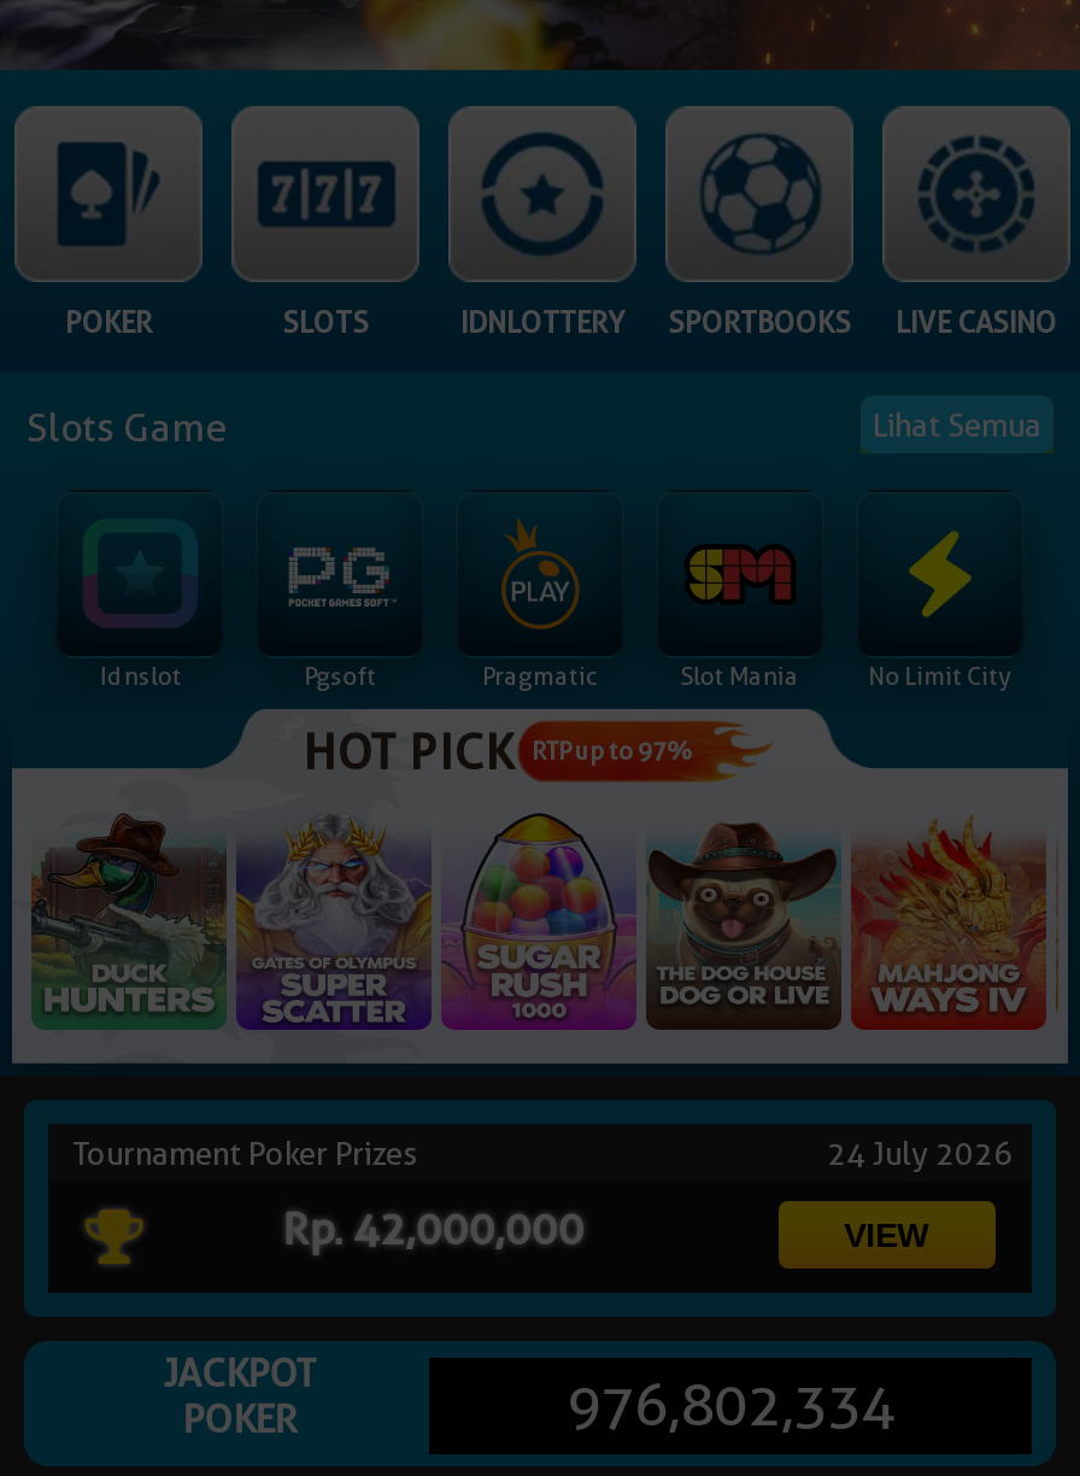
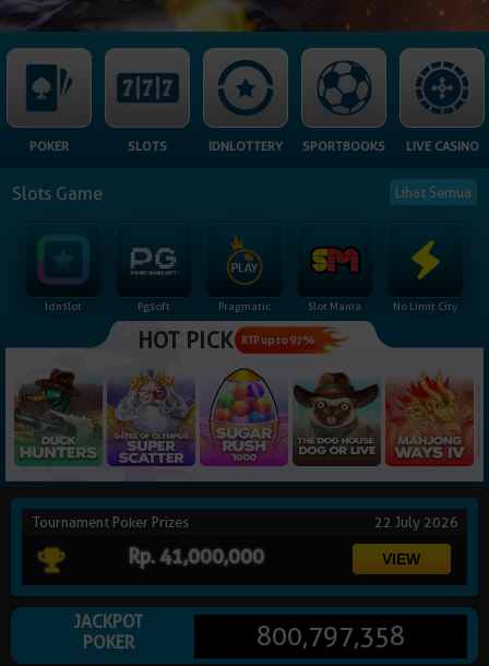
- 24 July 2026
+ 22 July 2026

- Rp. 42,000,000
+ Rp. 41,000,000

- 976,802,334
+ 800,797,358
